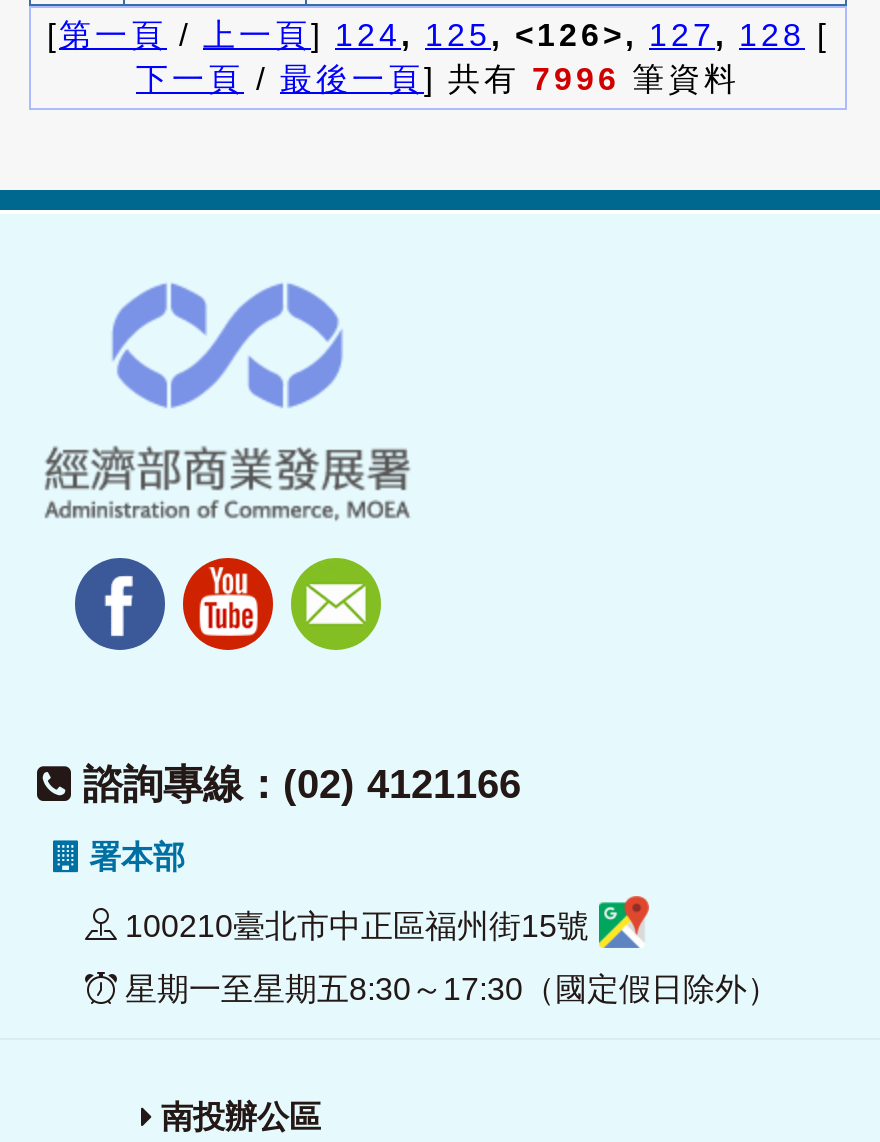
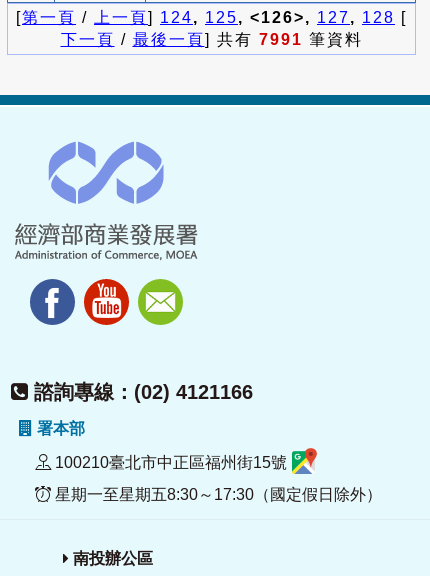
- 下一頁/最後一頁] 共有7996筆資料
+ 下一頁/最後一頁] 共有7991筆資料
